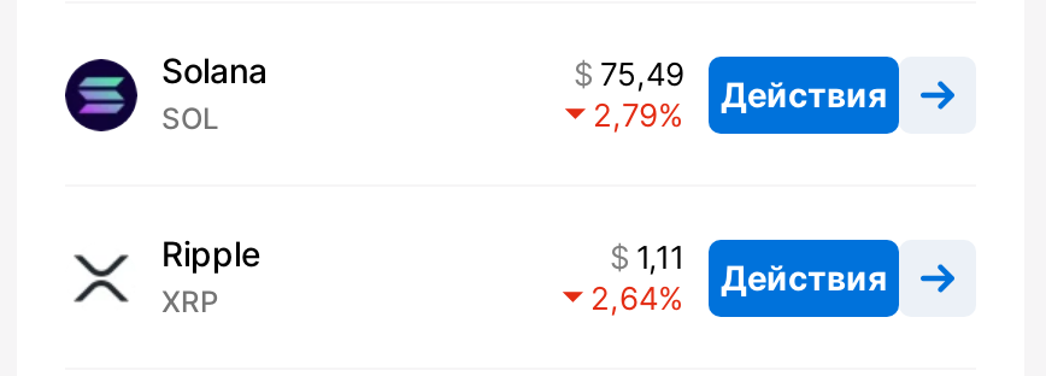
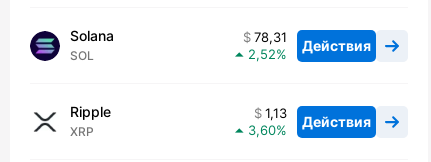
- 75,49 Действия
+ 78,31 Действия

- 2,79
+ 2,52

- 1,11 Действия
+ 1,13 Действия

- 2,64
+ 3,60
